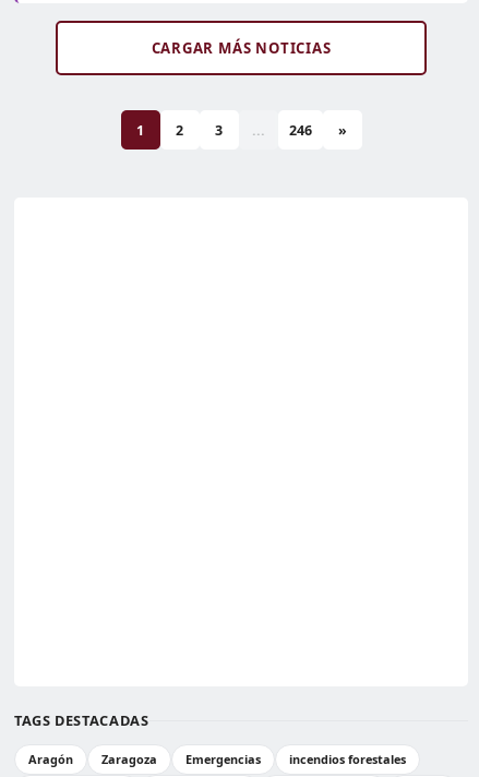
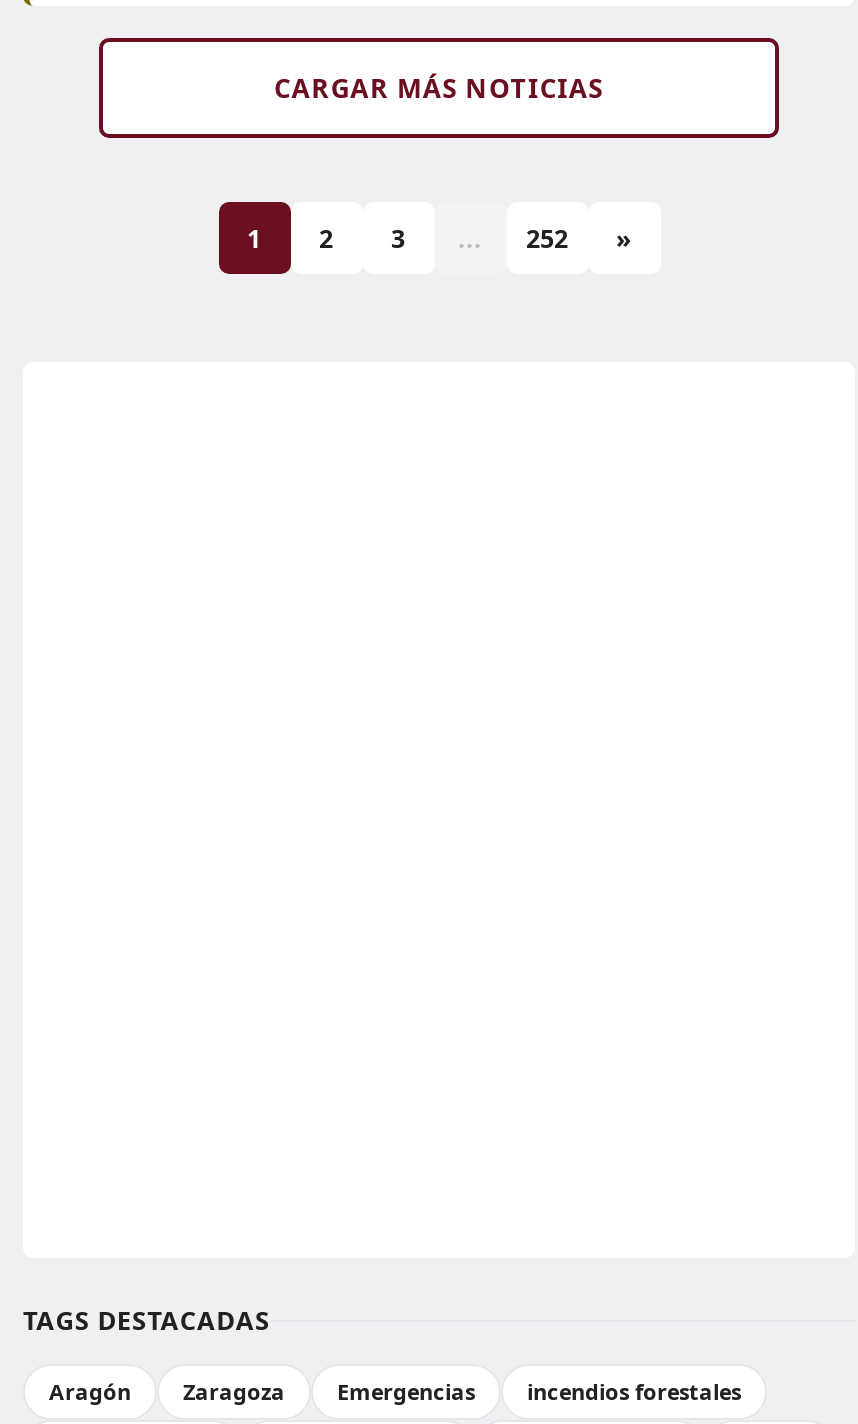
- 246
+ 252
